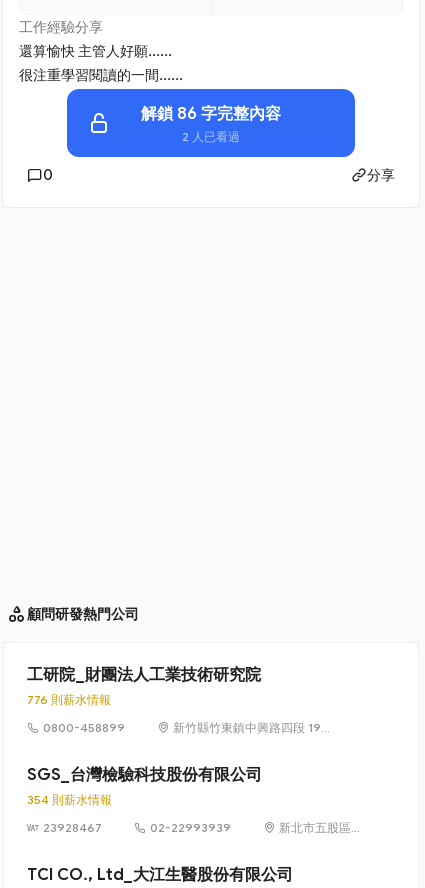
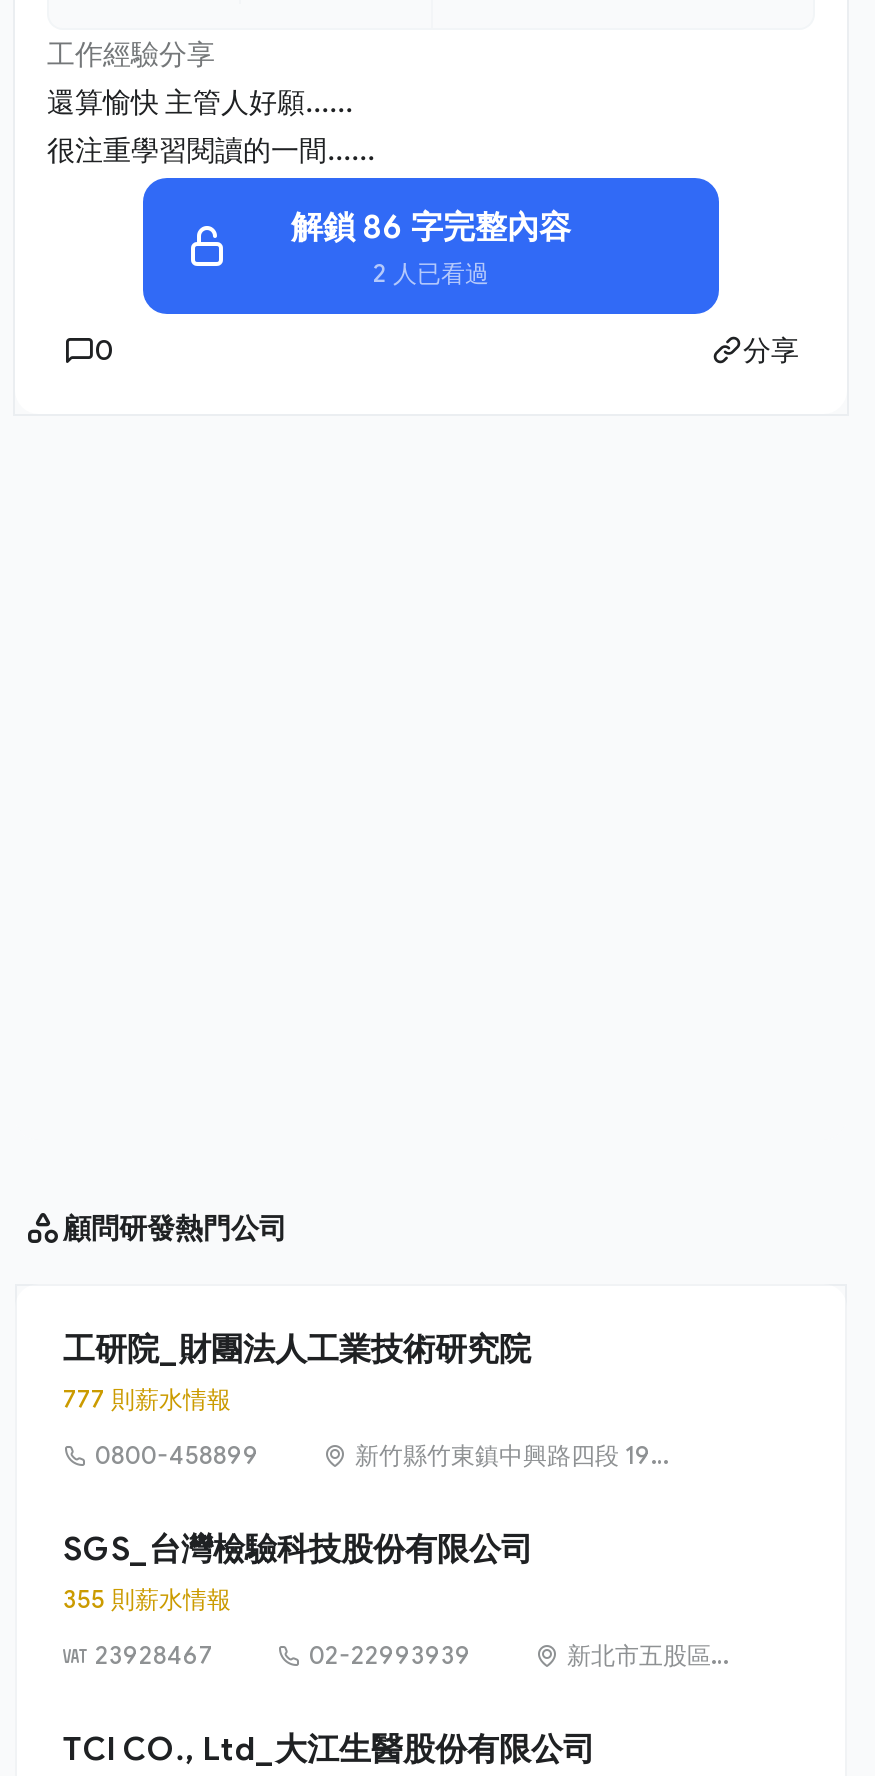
- 776 則薪水情報
+ 777 則薪水情報

- 354 則薪水情報
+ 355 則薪水情報
